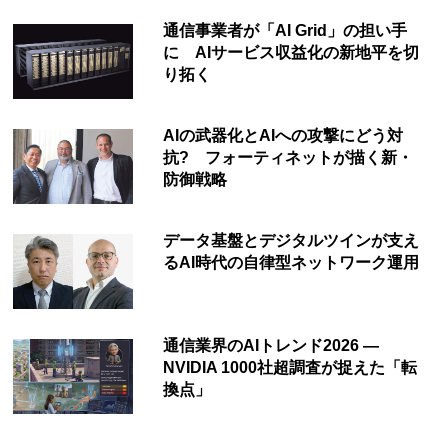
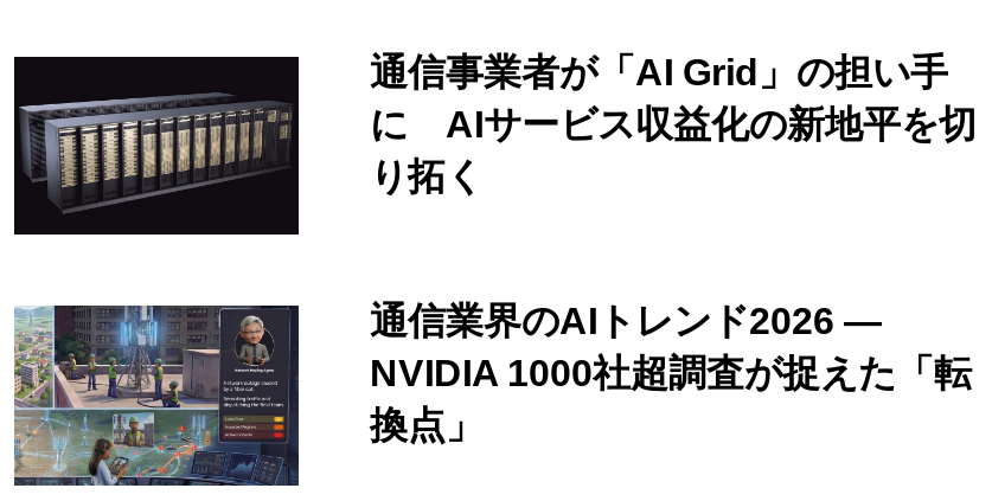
- [image]
- AIの武器化とAIへの攻撃にどう対
- 抗? フォーティネットが描く新・
- 防御戦略

- [image]
- データ基盤とデジタルツインが支え
- るAI時代の自律型ネットワーク運用
